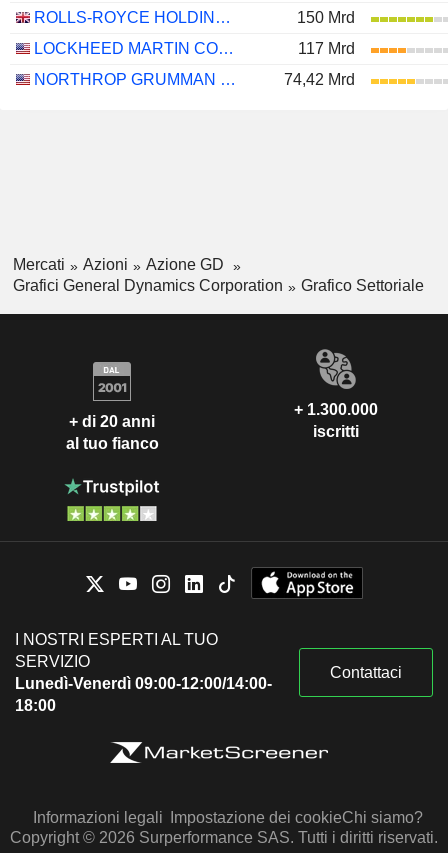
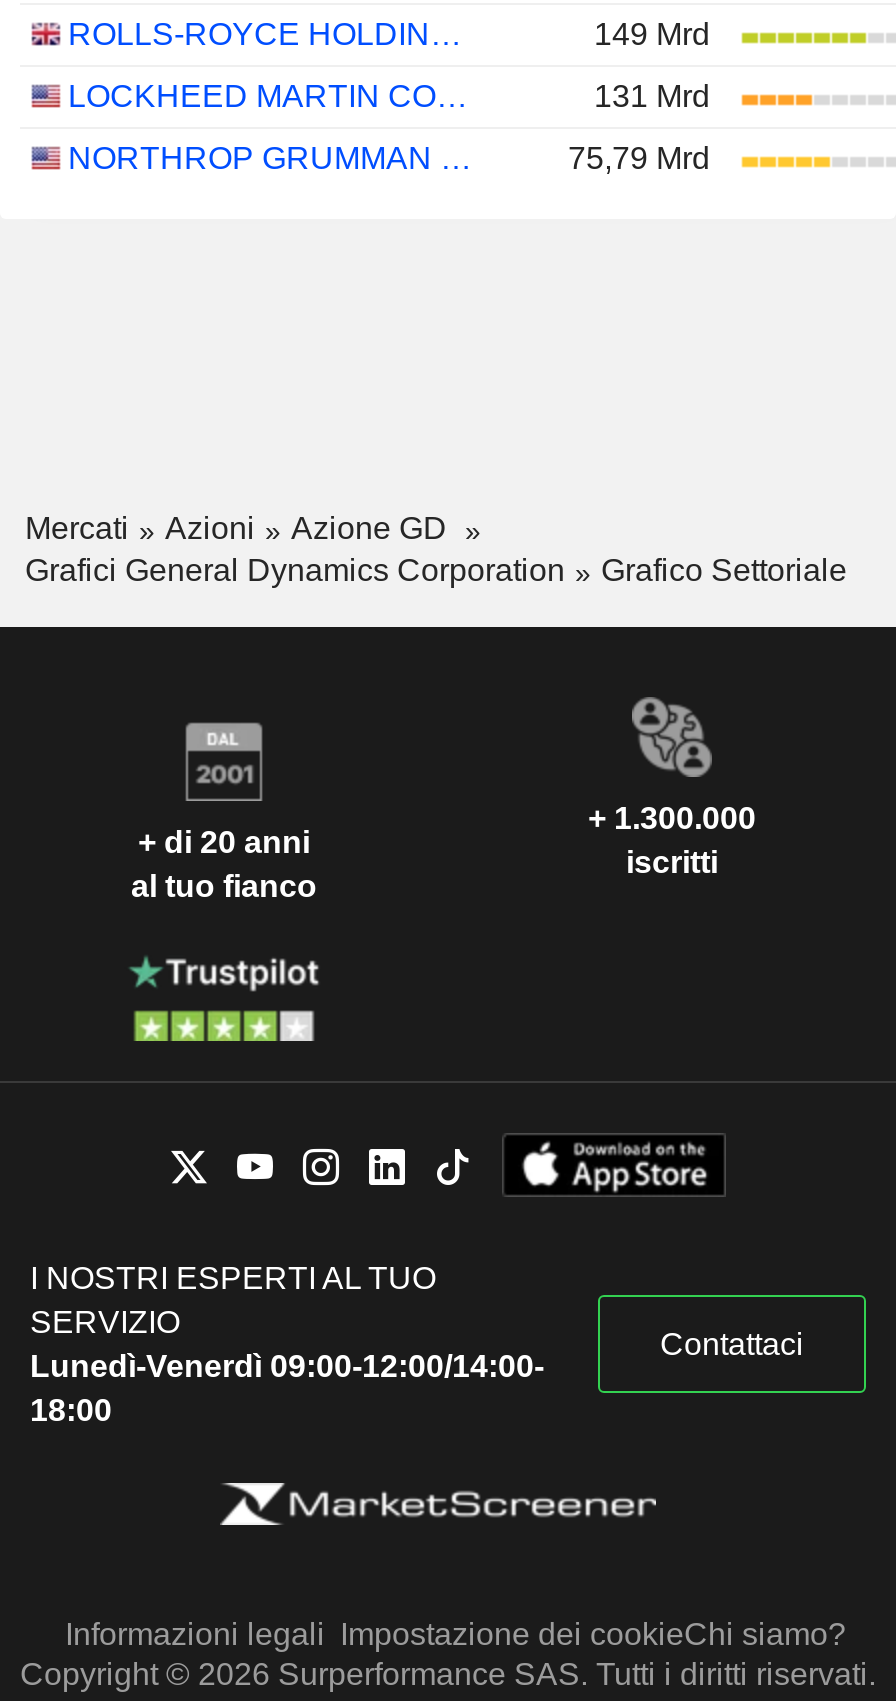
- 150 Mrd
+ 149 Mrd

- 117 Mrd
+ 131 Mrd

- 74,42 Mrd
+ 75,79 Mrd
